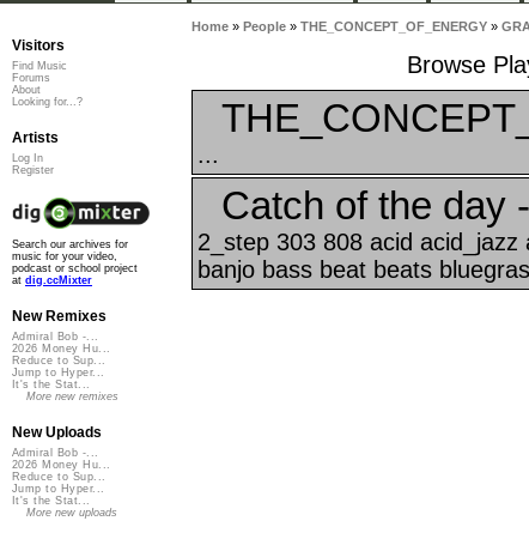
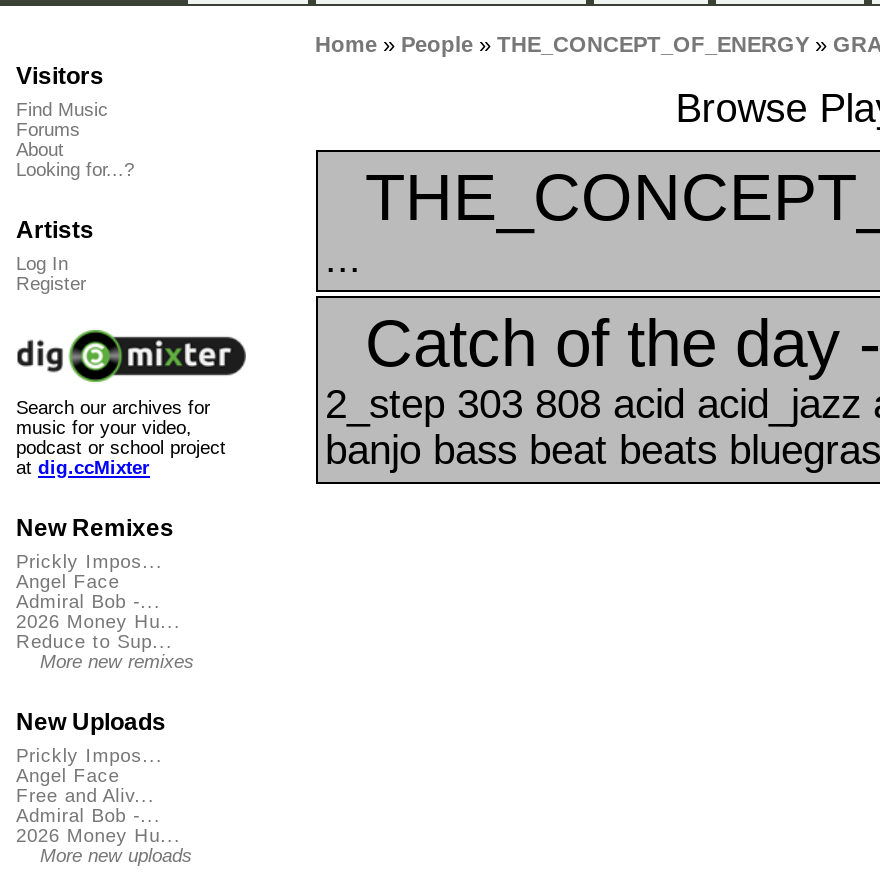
+ Prickly Impos...
+ Angel Face

moved down: Admiral Bob -... | 2026 Money Hu... | Reduce to Sup...

- Jump to Hyper...
- It's the Stat...

+ Prickly Impos...
+ Angel Face
+ Free and Aliv...

moved down: Admiral Bob -... | 2026 Money Hu...

- Reduce to Sup...
- Jump to Hyper...
- It's the Stat...
